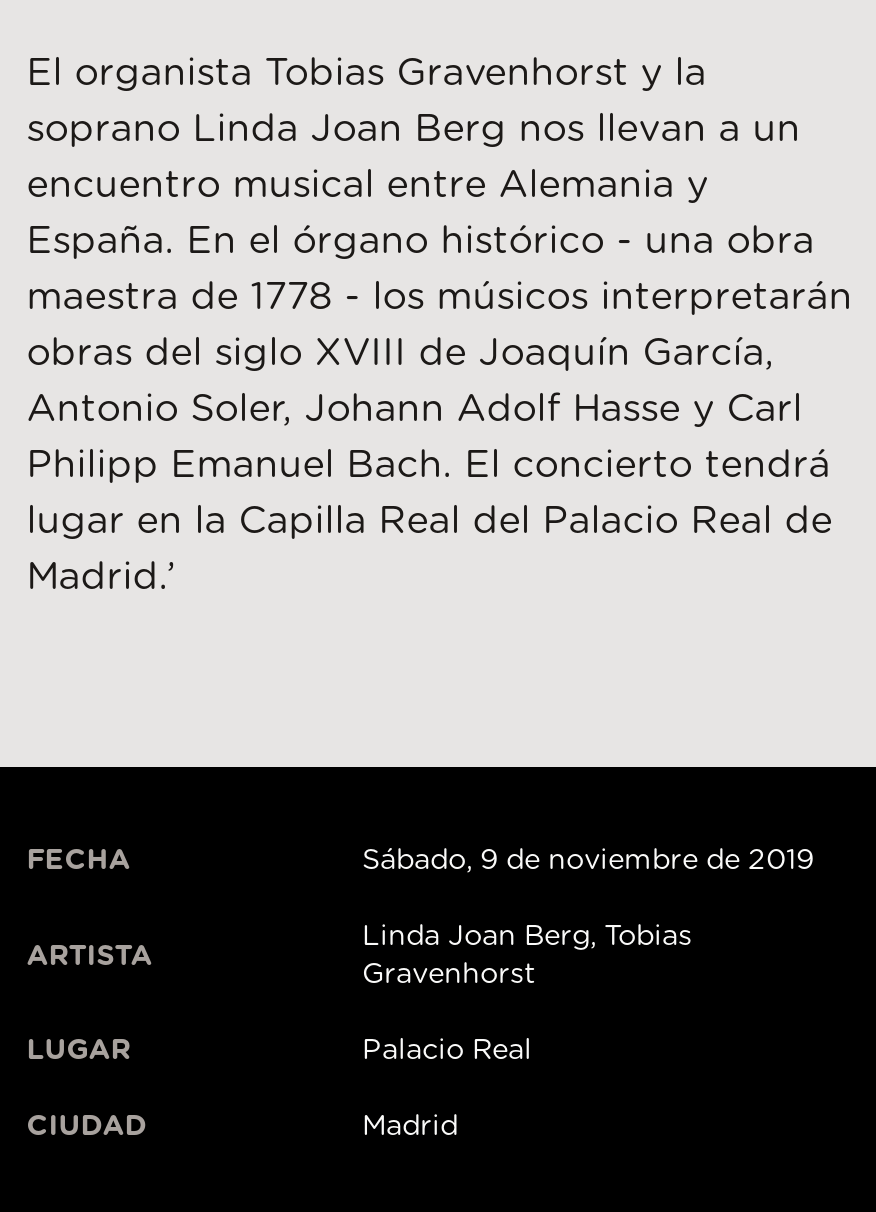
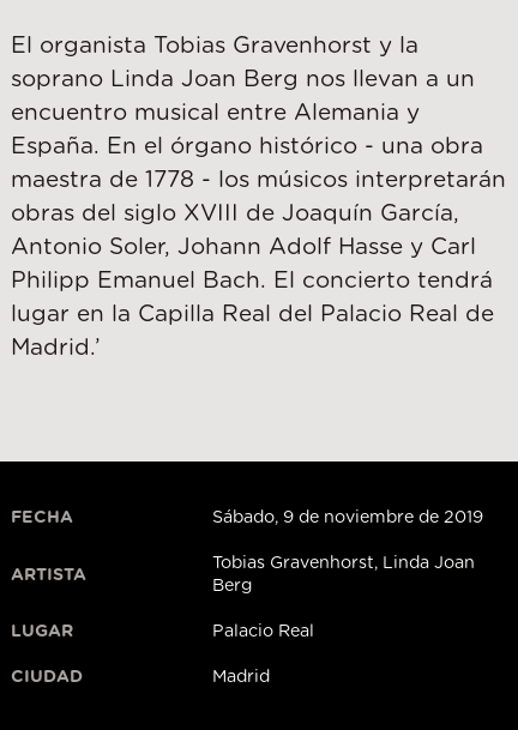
- Linda Joan Berg, Tobias
- Gravenhorst
+ Tobias Gravenhorst, Linda Joan
+ Berg
